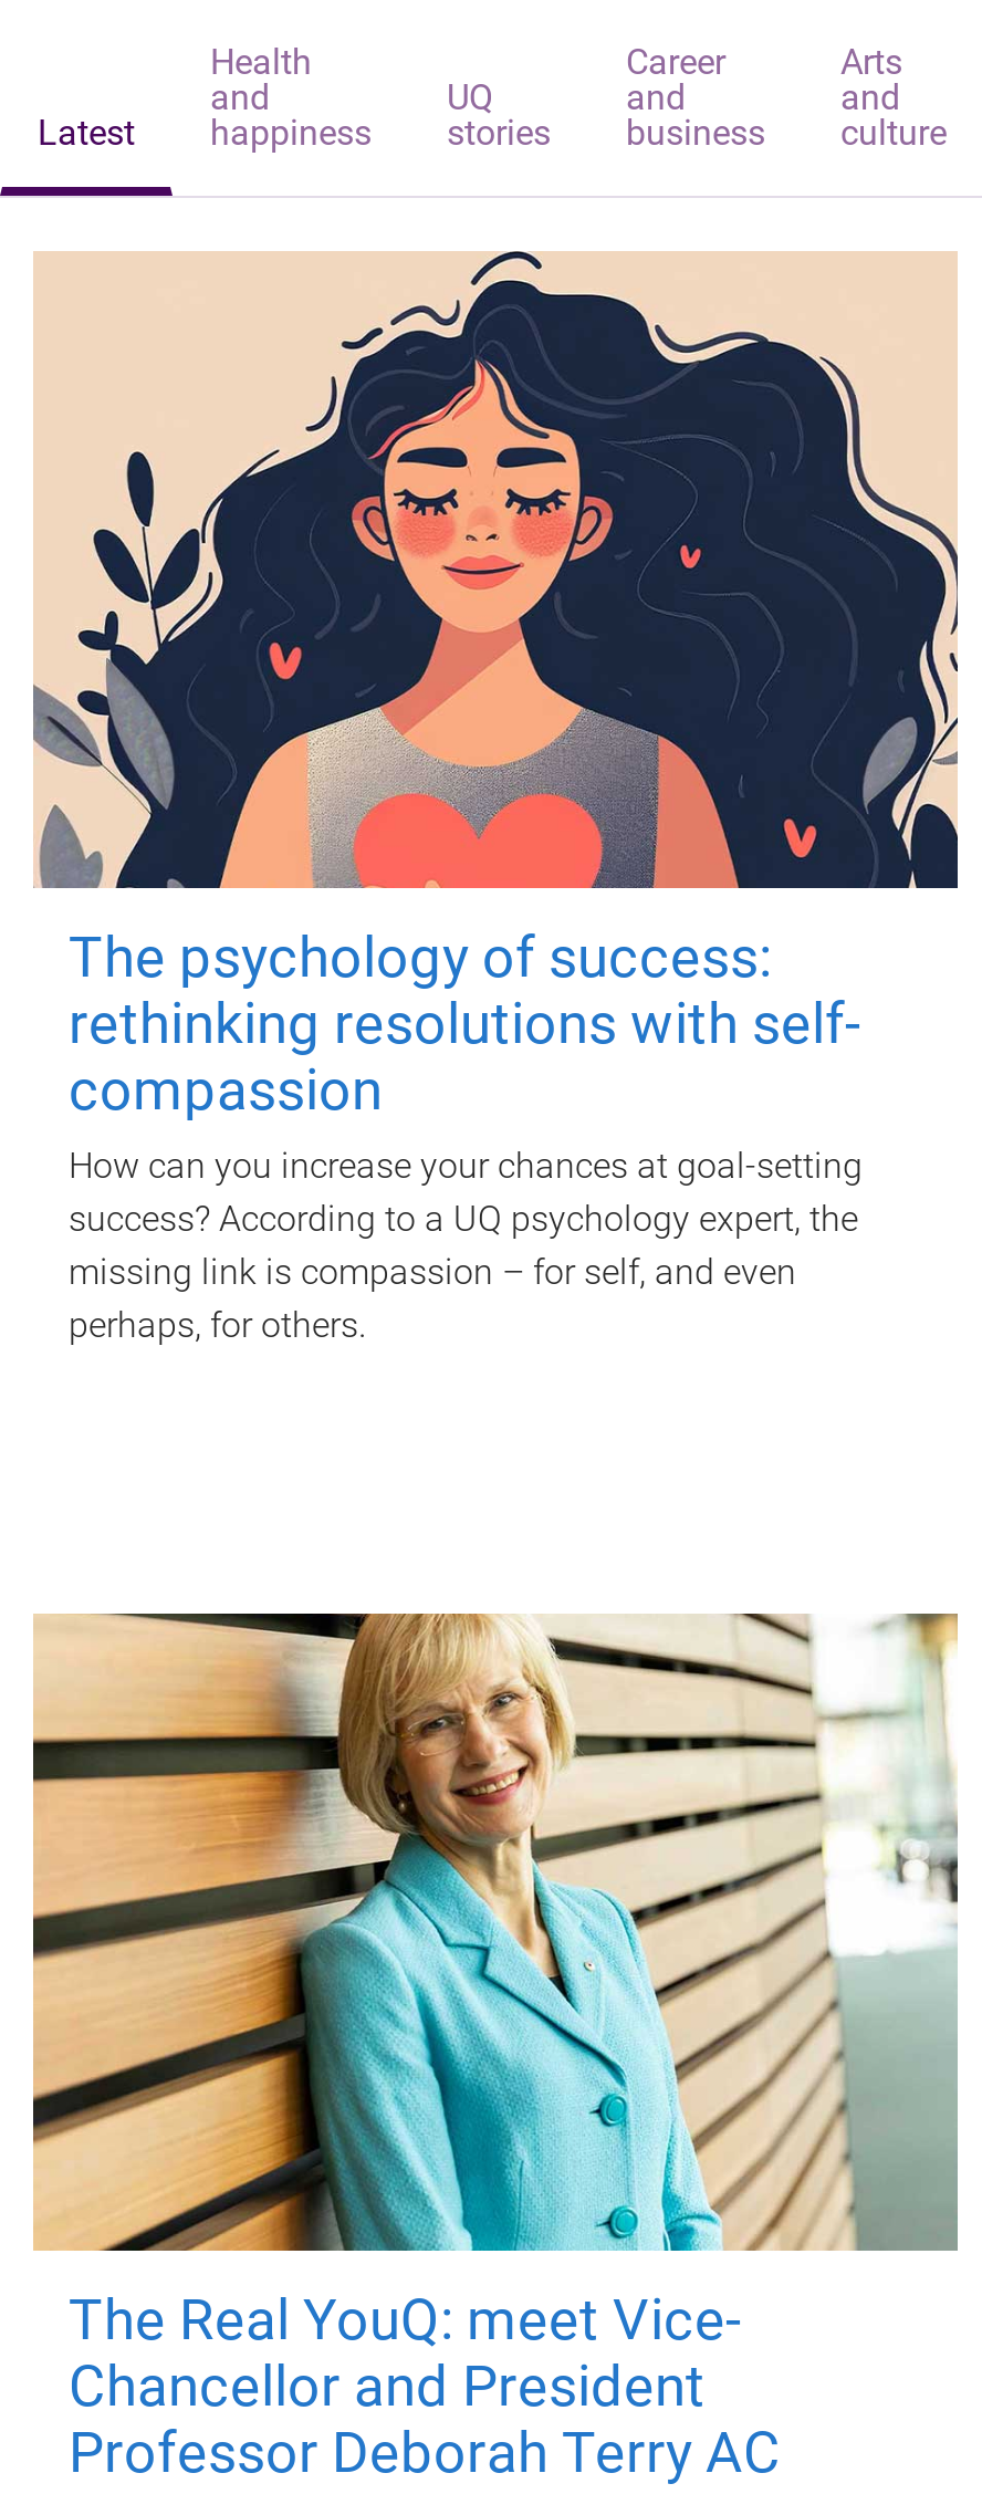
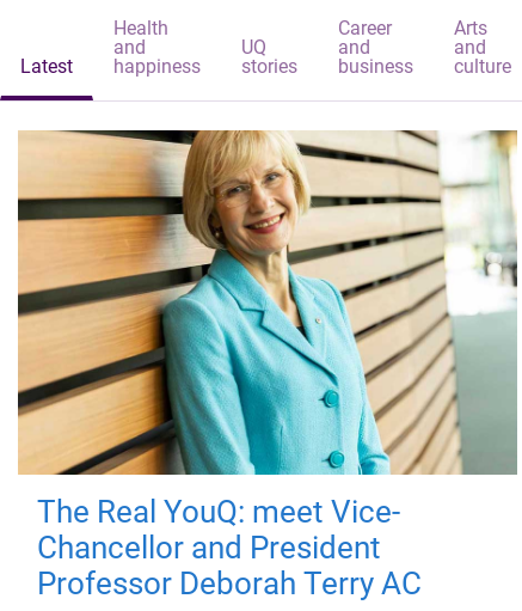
- [image]
- The psychology of success:
- rethinking resolutions with self-
- compassion
- How can you increase your chances at goal-setting
- success? According to a UQ psychology expert, the
- missing link is compassion – for self, and even
- perhaps, for others.
